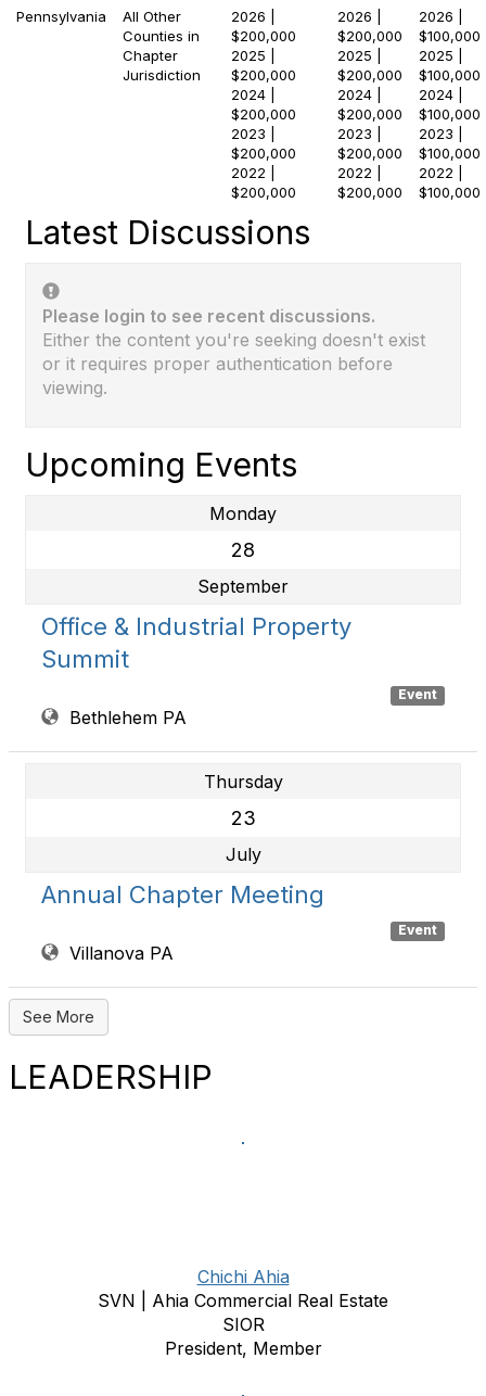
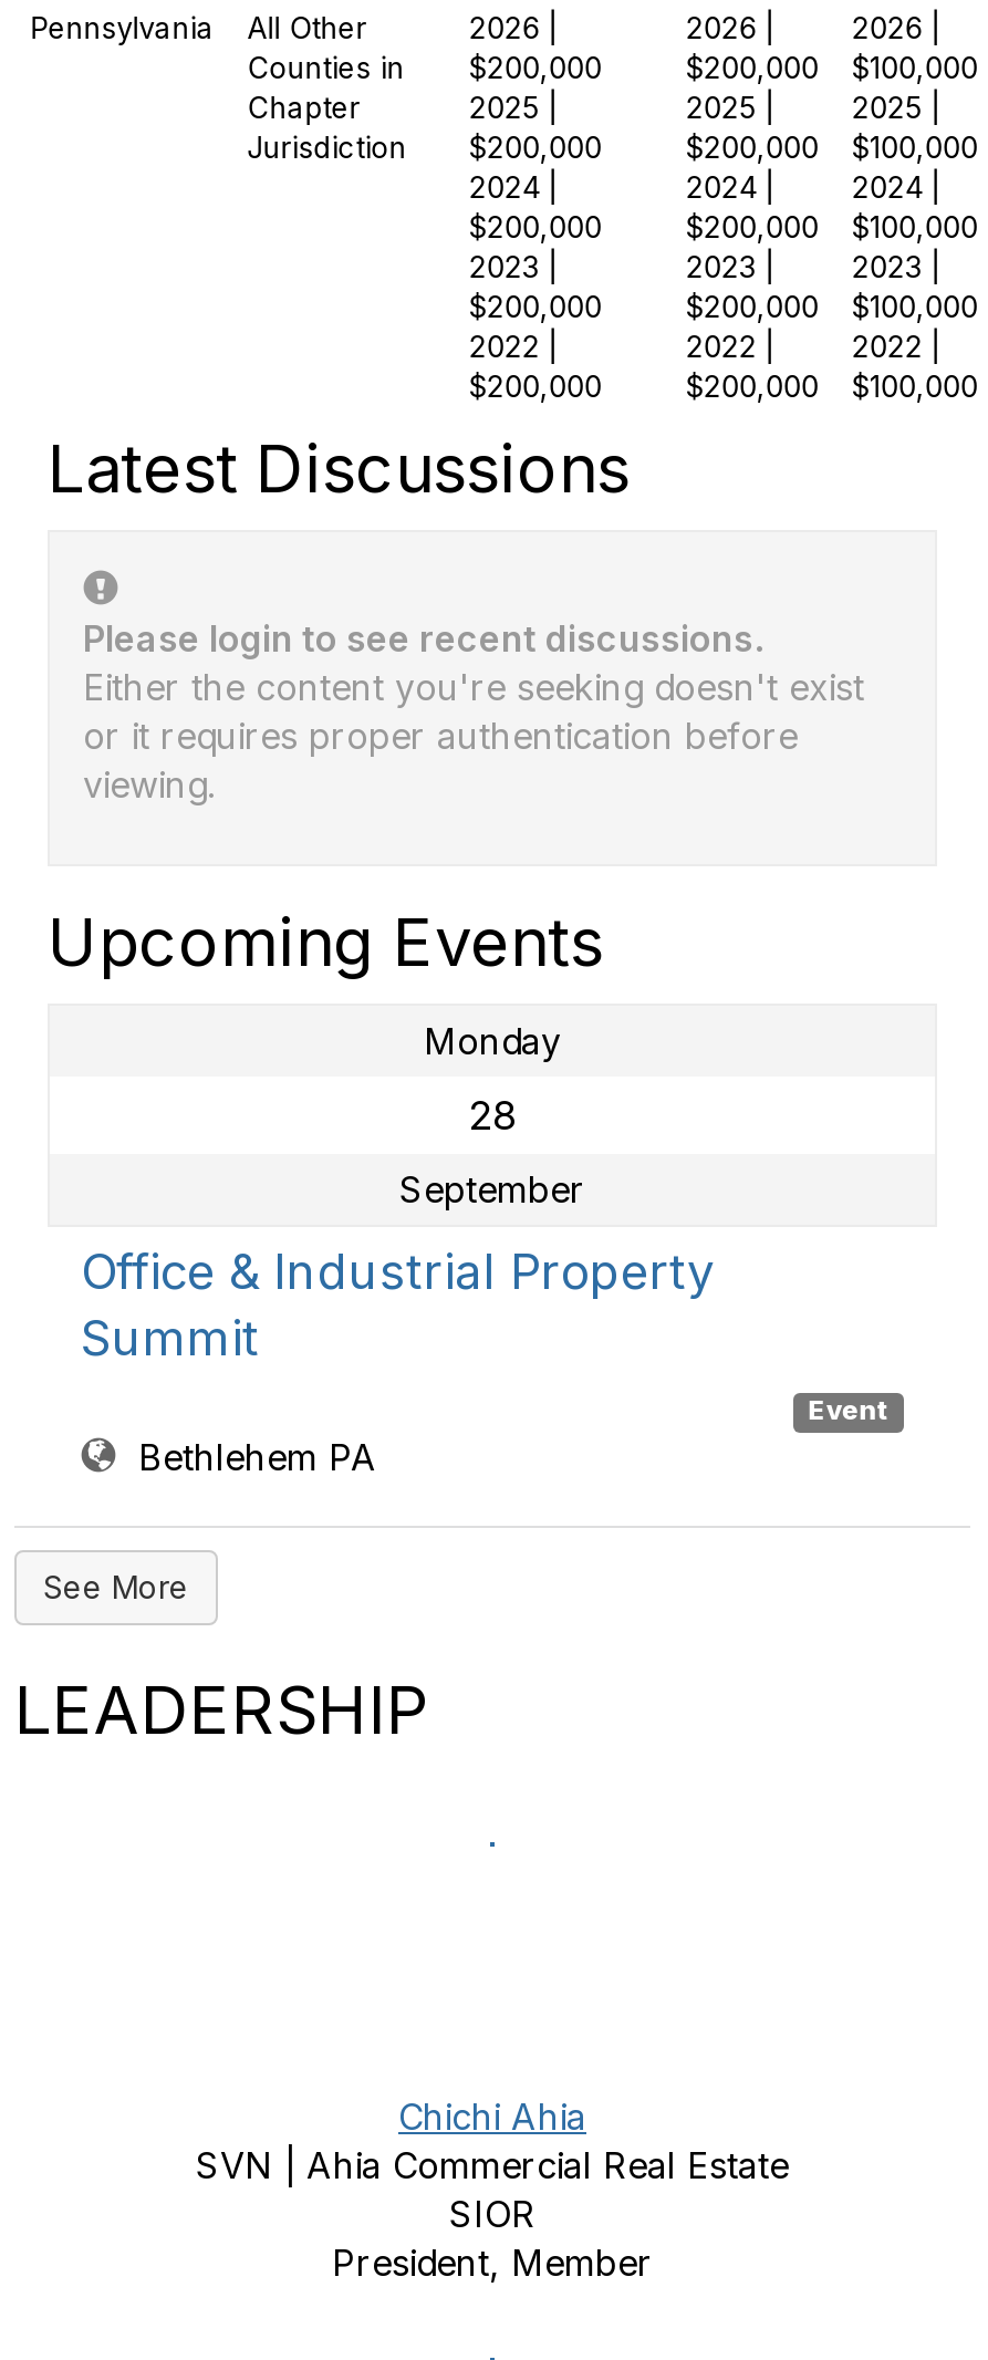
- Thursday
- 23
- July
- Annual Chapter Meeting
- Event
- Villanova PA
